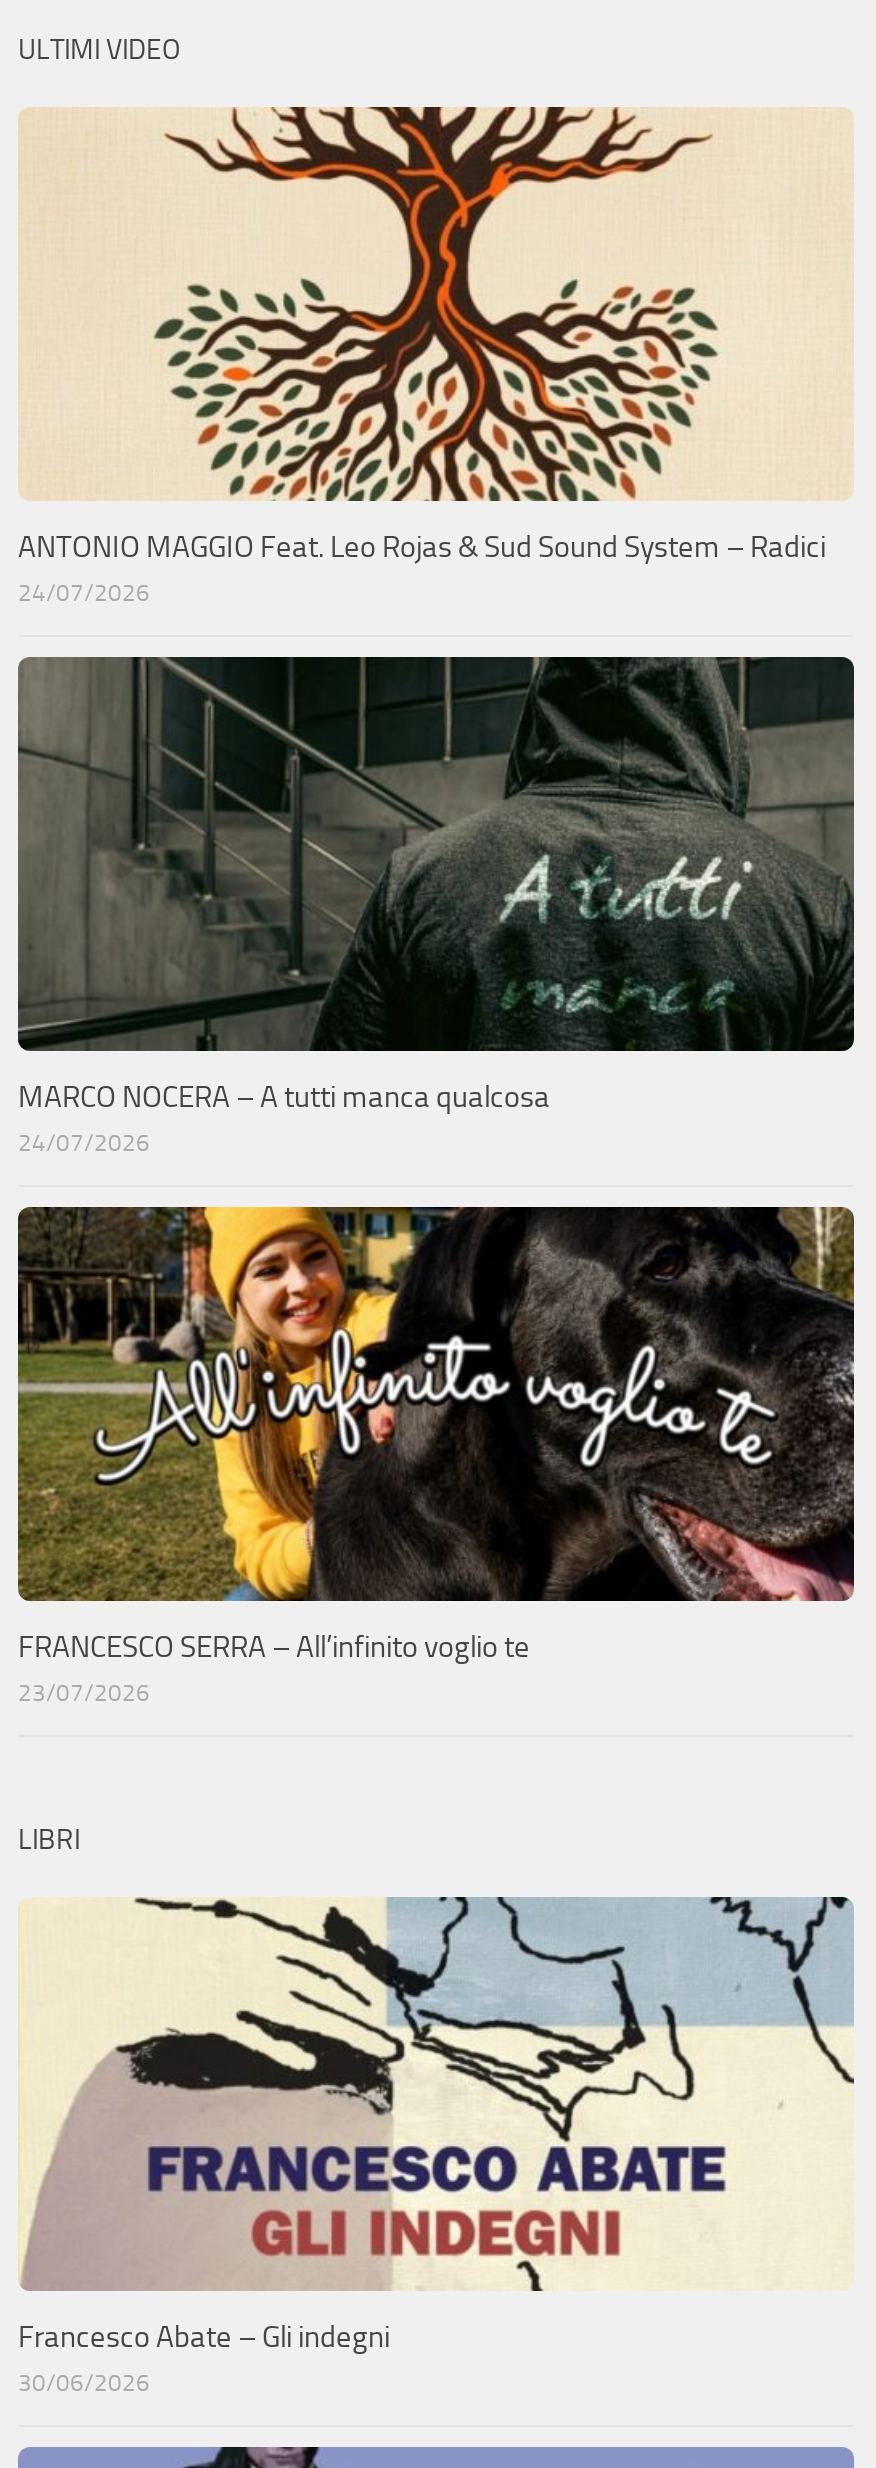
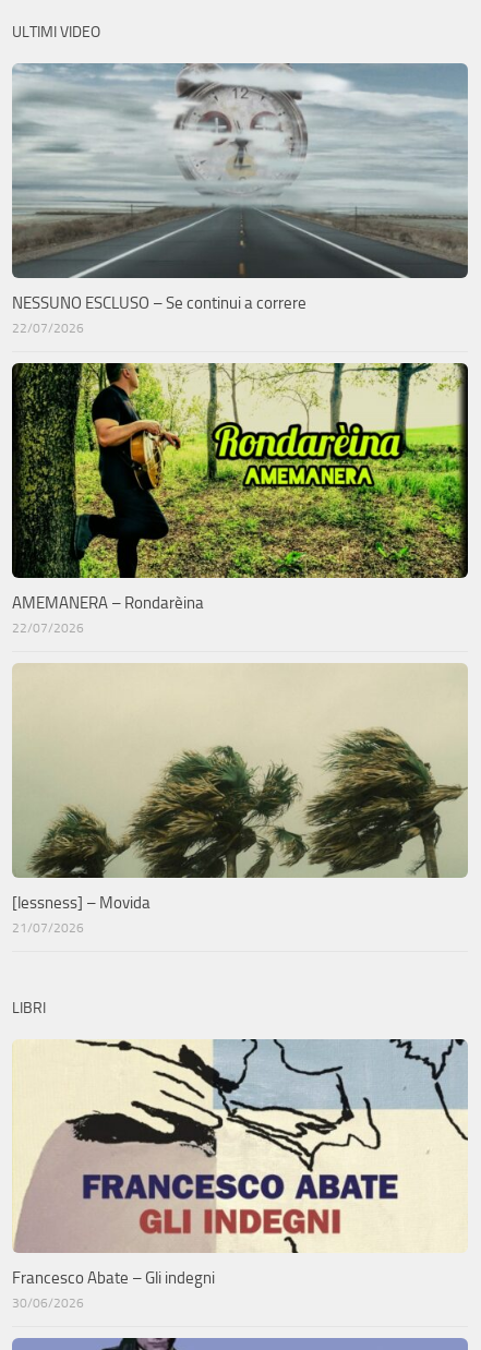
- [image]
- ANTONIO MAGGIO Feat. Leo Rojas & Sud Sound System – Radici
- 24/07/2026
+ [image]
+ NESSUNO ESCLUSO – Se continui a correre
+ 22/07/2026

- [image]
- MARCO NOCERA – A tutti manca qualcosa
- 24/07/2026
+ [image]
+ AMEMANERA – Rondarèina
+ 22/07/2026

- [image]
- FRANCESCO SERRA – All’infinito voglio te
- 23/07/2026
+ [image]
+ [lessness] – Movida
+ 21/07/2026
